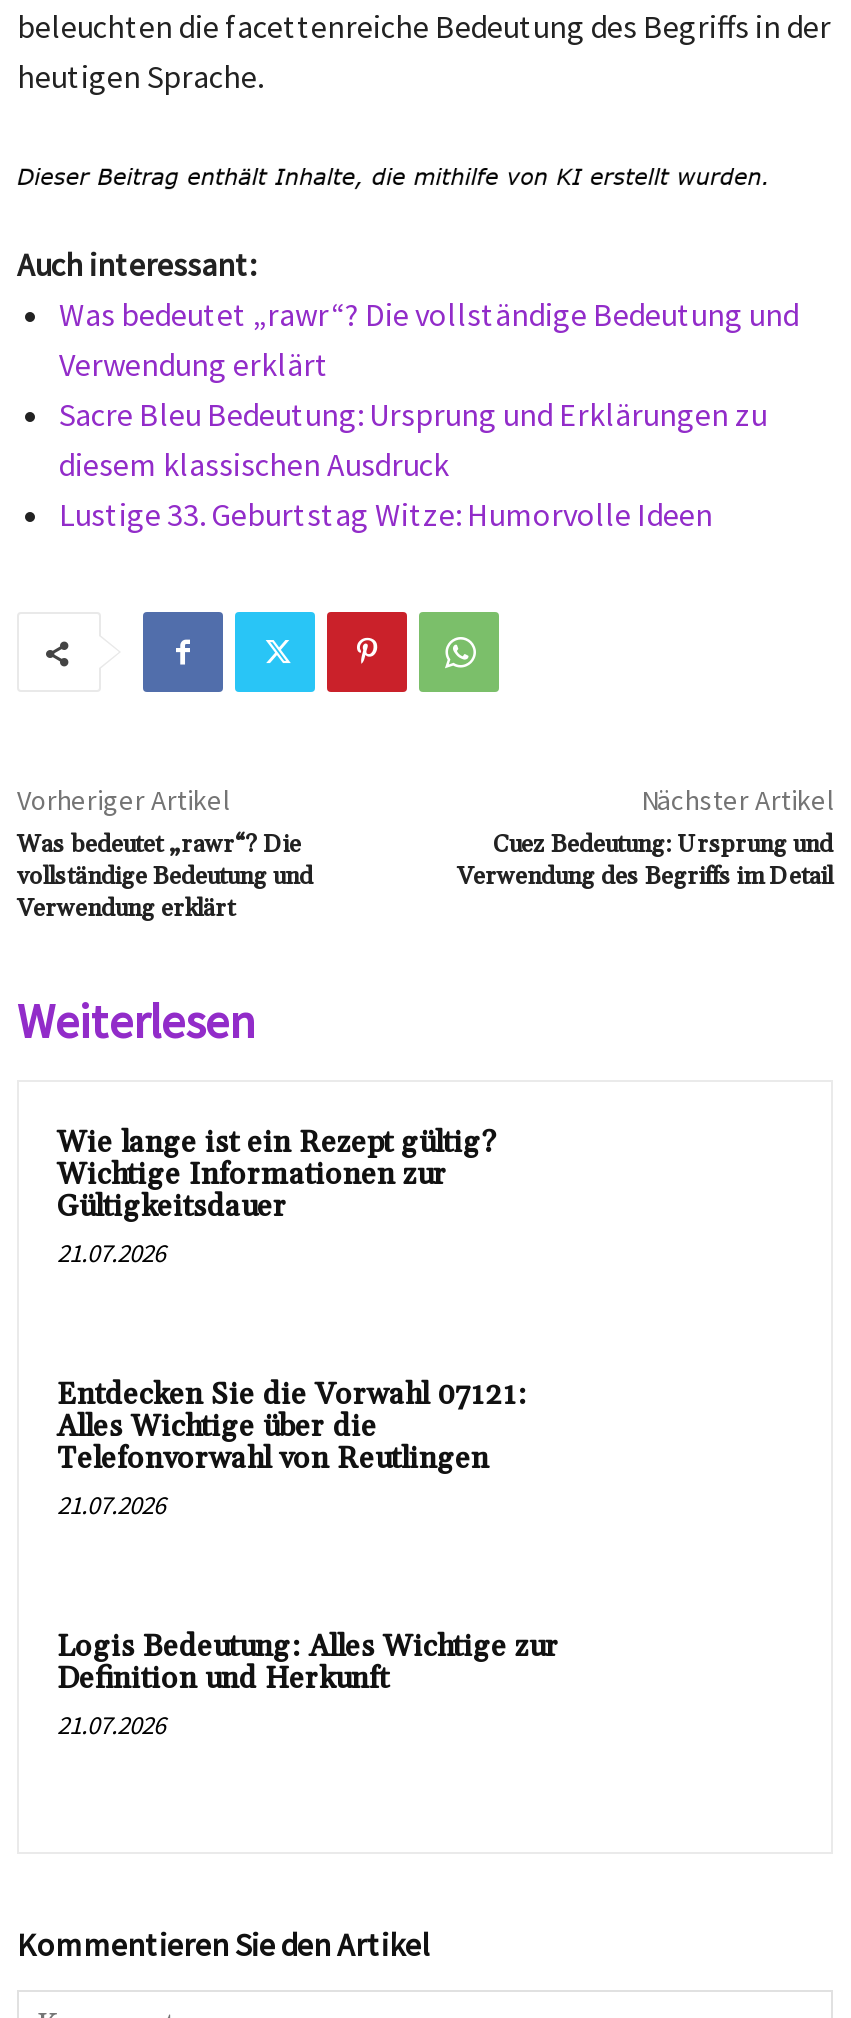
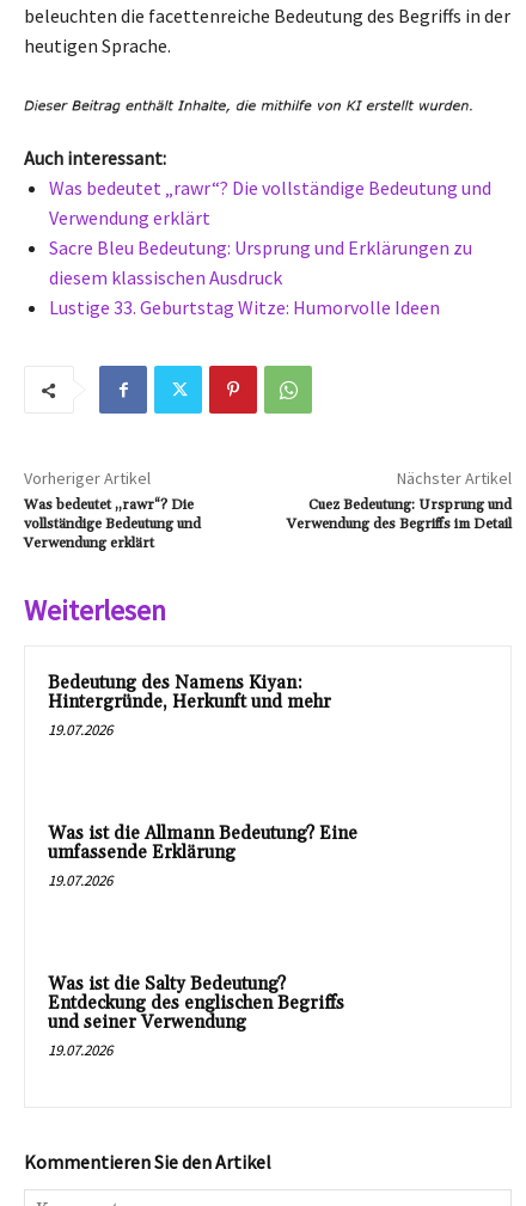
- Wie lange ist ein Rezept gültig?
- Wichtige Informationen zur
- Gültigkeitsdauer
- 21.07.2026
+ Bedeutung des Namens Kiyan:
+ Hintergründe, Herkunft und mehr
+ 19.07.2026

- Entdecken Sie die Vorwahl 07121:
- Alles Wichtige über die
- Telefonvorwahl von Reutlingen
- 21.07.2026
+ Was ist die Allmann Bedeutung? Eine
+ umfassende Erklärung
+ 19.07.2026

- Logis Bedeutung: Alles Wichtige zur
- Definition und Herkunft
- 21.07.2026
+ Was ist die Salty Bedeutung?
+ Entdeckung des englischen Begriffs
+ und seiner Verwendung
+ 19.07.2026
